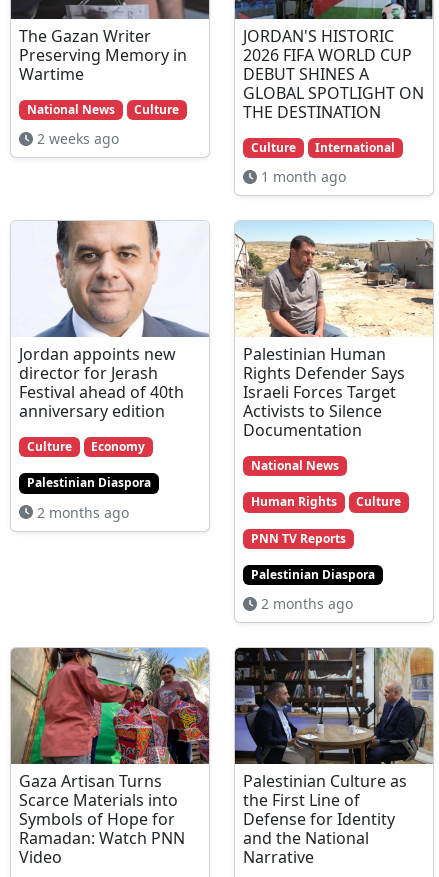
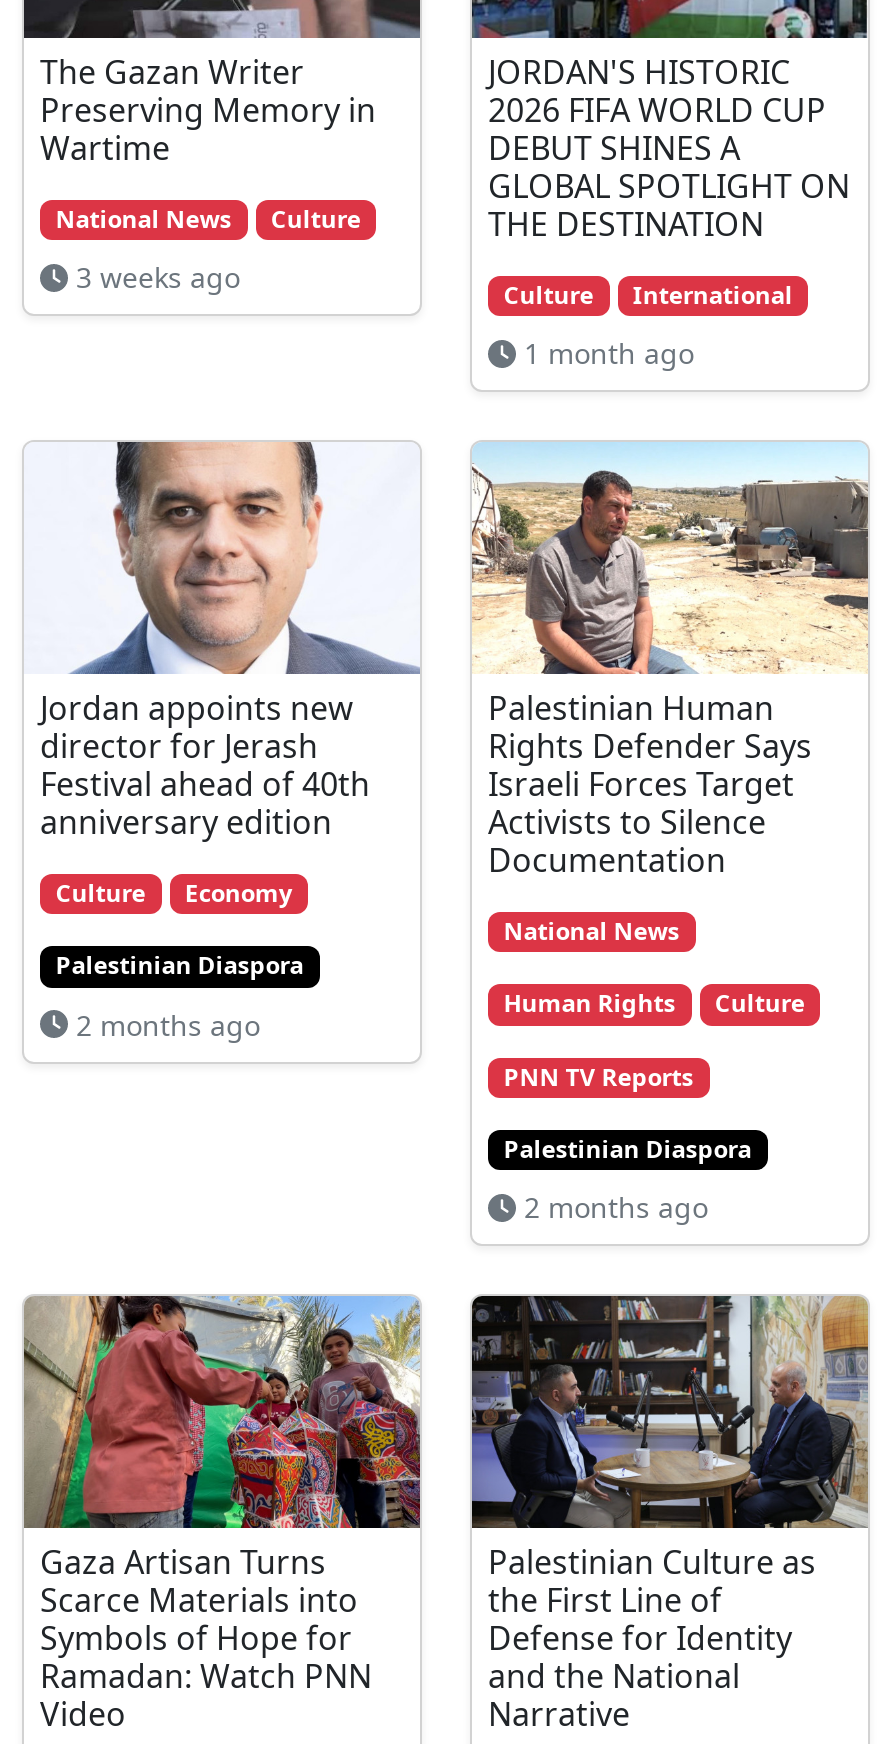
- 2 weeks ago
+ 3 weeks ago
